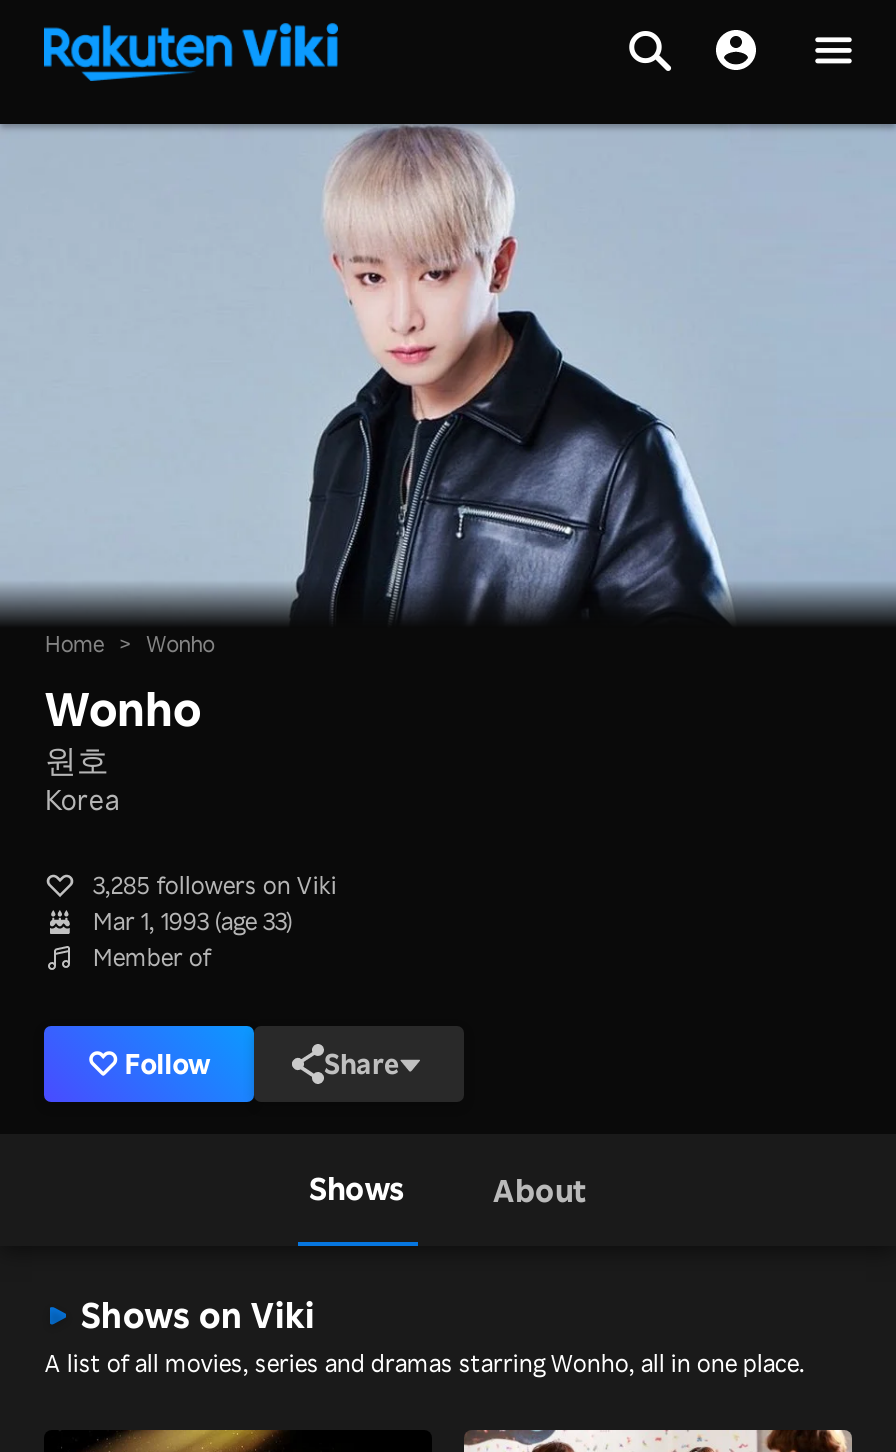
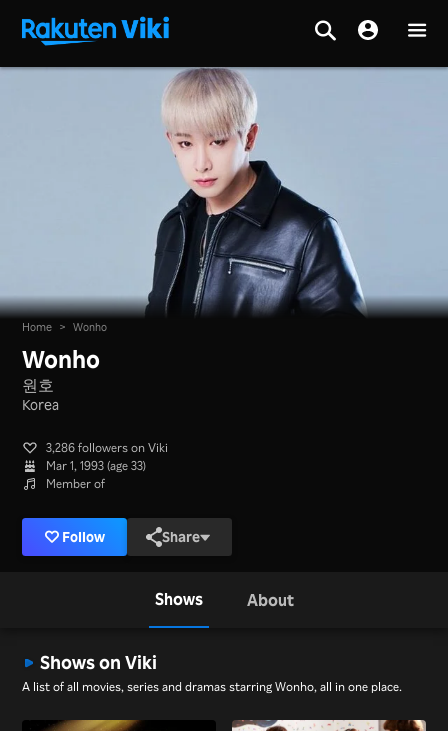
- 3,285 followers on Viki
+ 3,286 followers on Viki
